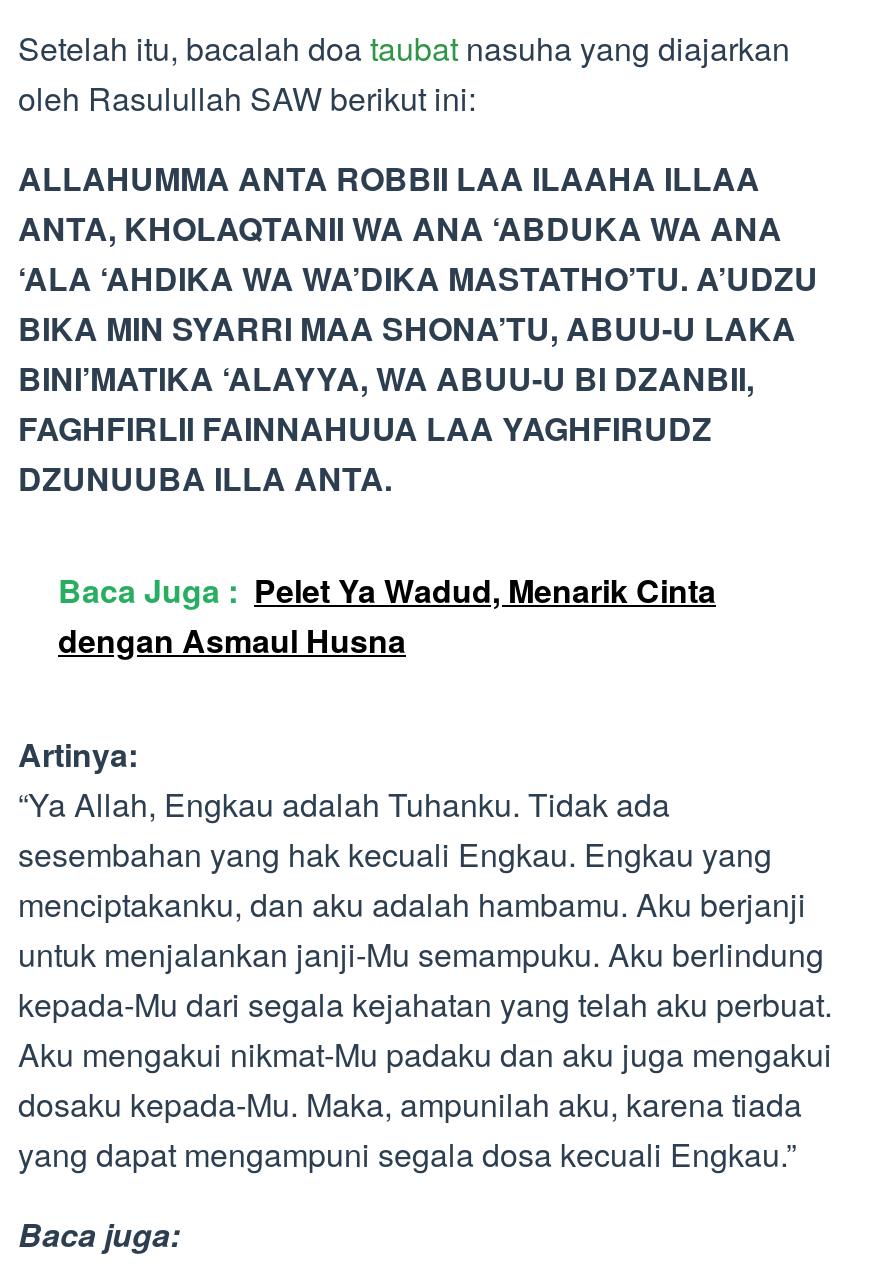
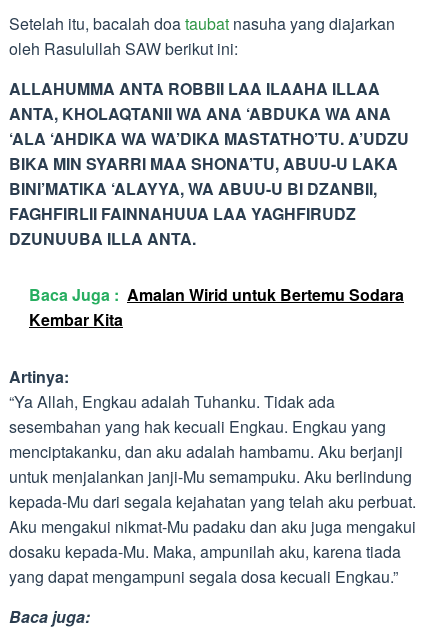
- Baca Juga : Pelet Ya Wadud, Menarik Cinta
- dengan Asmaul Husna
+ Baca Juga : Amalan Wirid untuk Bertemu Sodara
+ Kembar Kita
